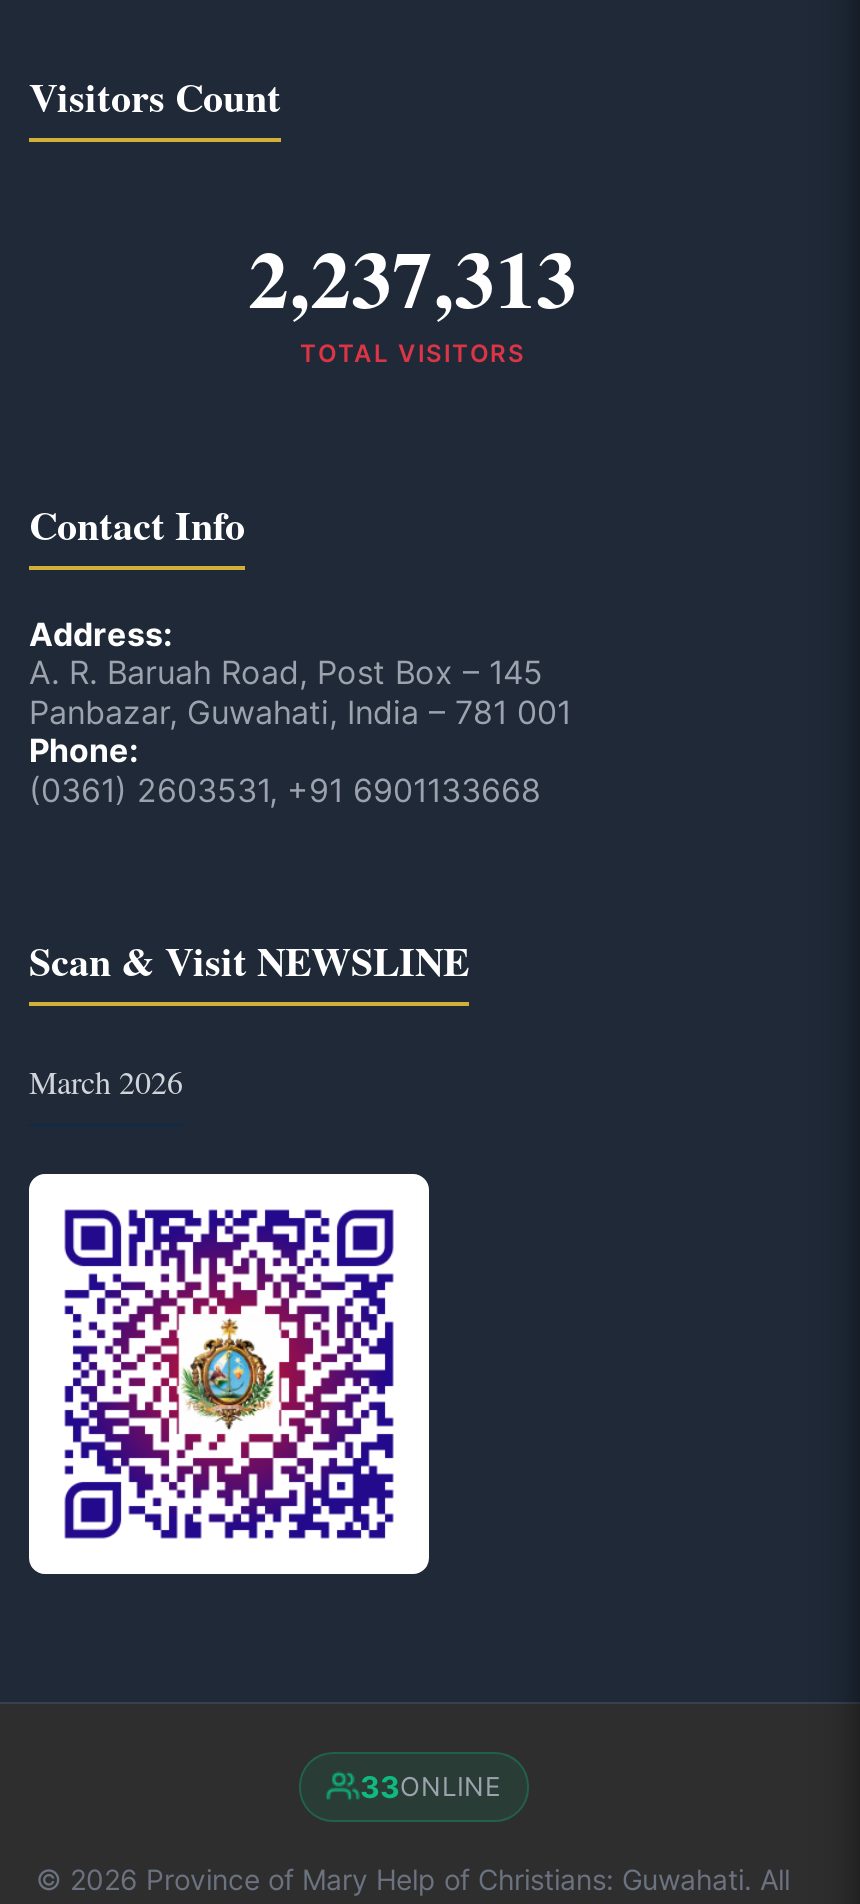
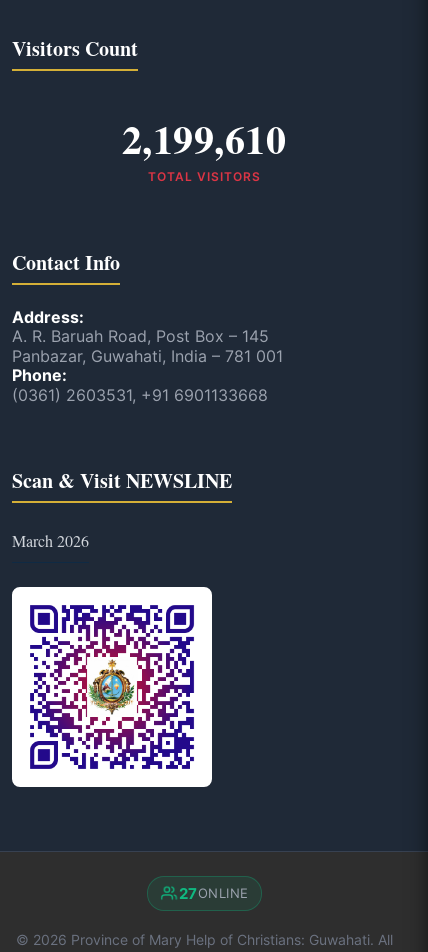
- 2,237,313
+ 2,199,610

- 33ONLINE
+ 27ONLINE
